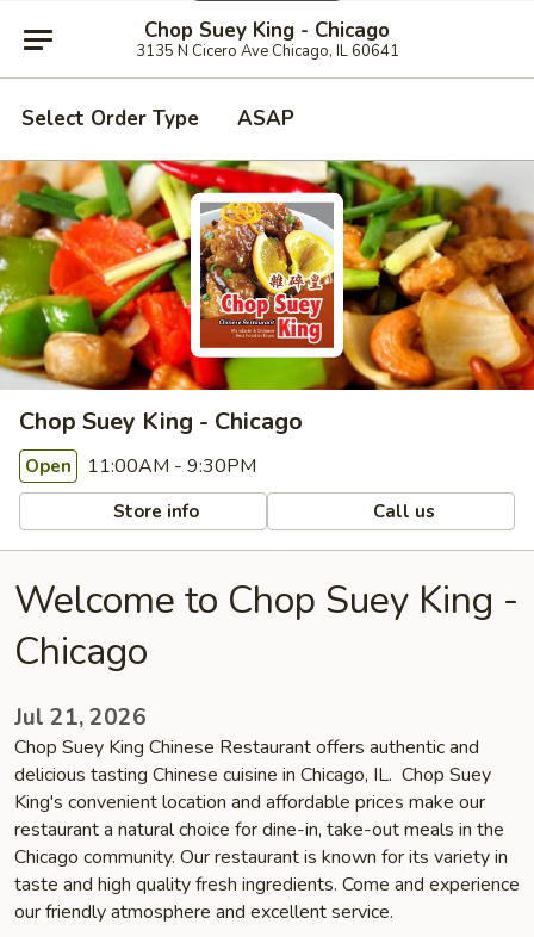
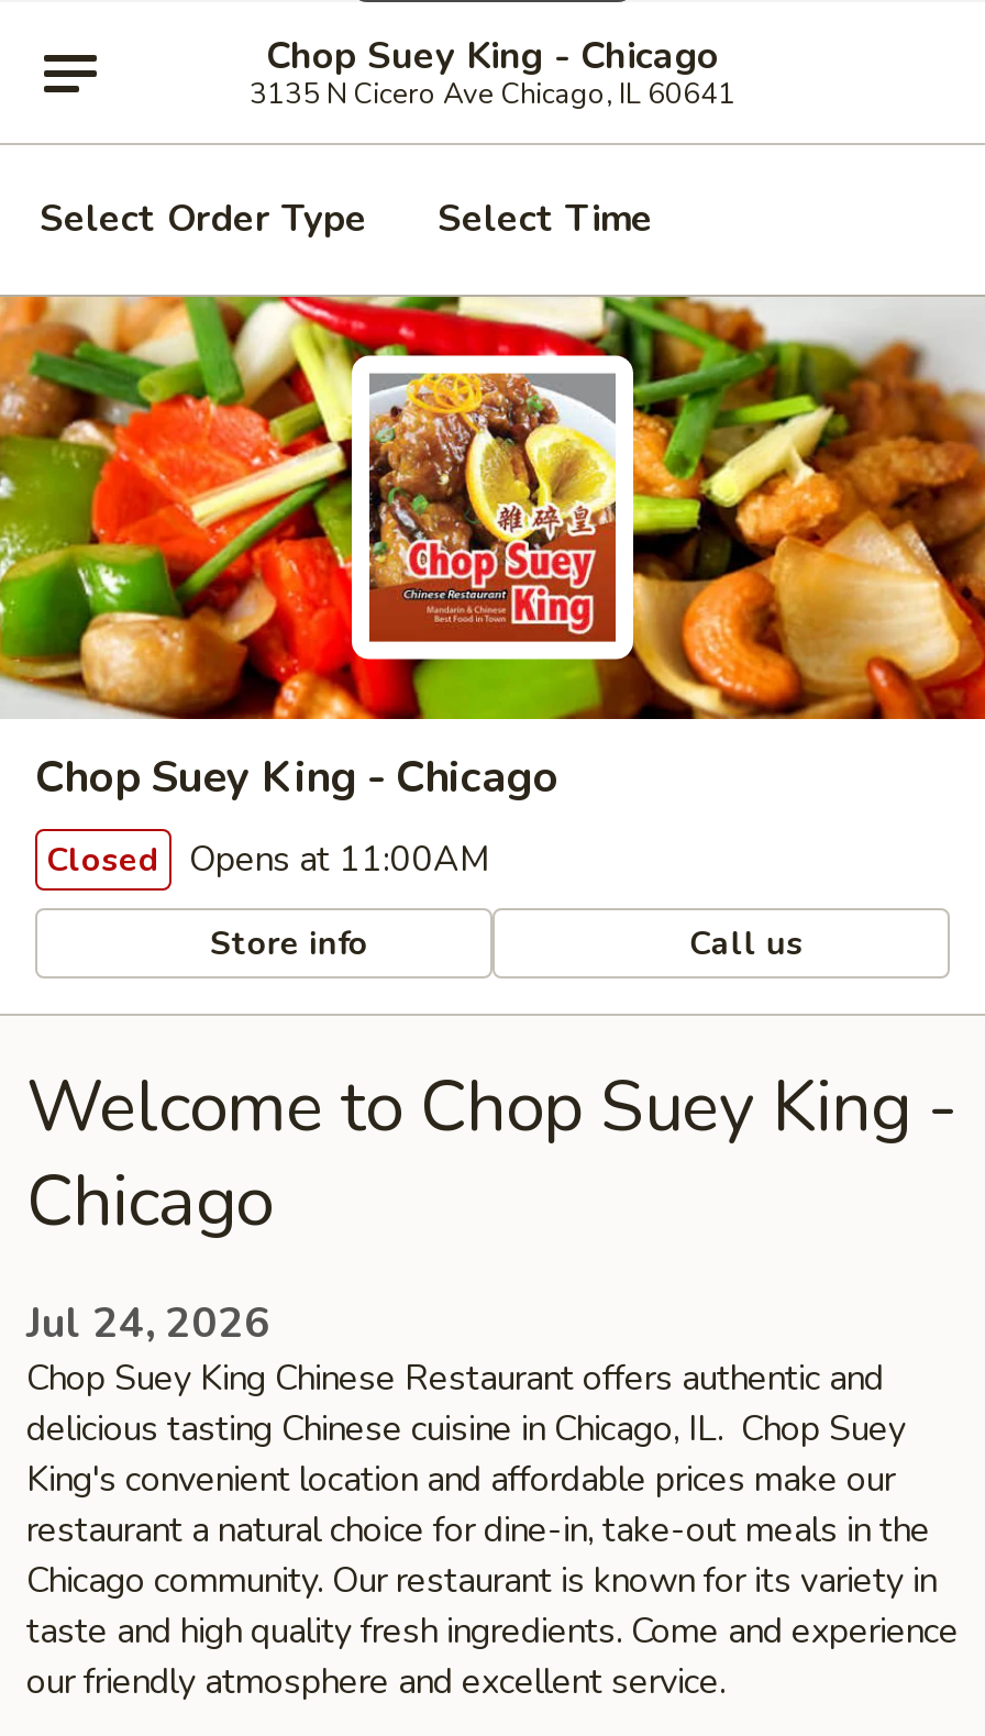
- ASAP
+ Select Time

- Open 11:00AM - 9:30PM
+ Closed Opens at 11:00AM

- Jul 21, 2026
+ Jul 24, 2026
